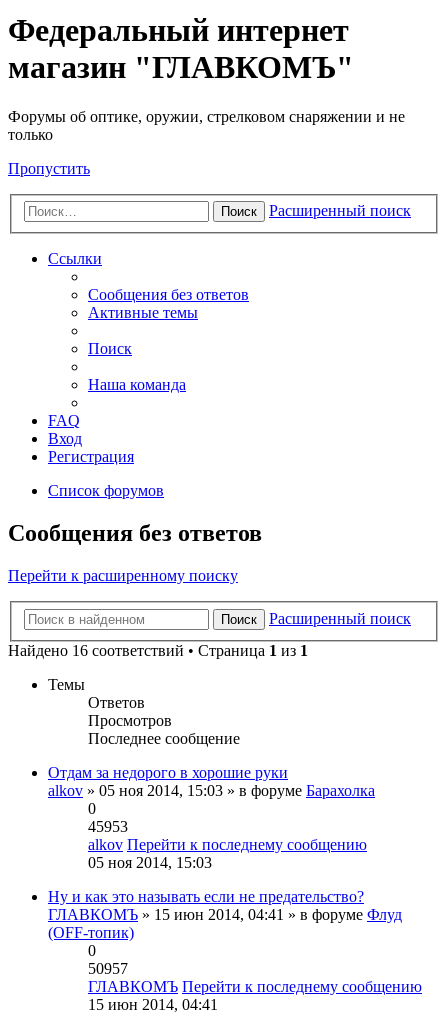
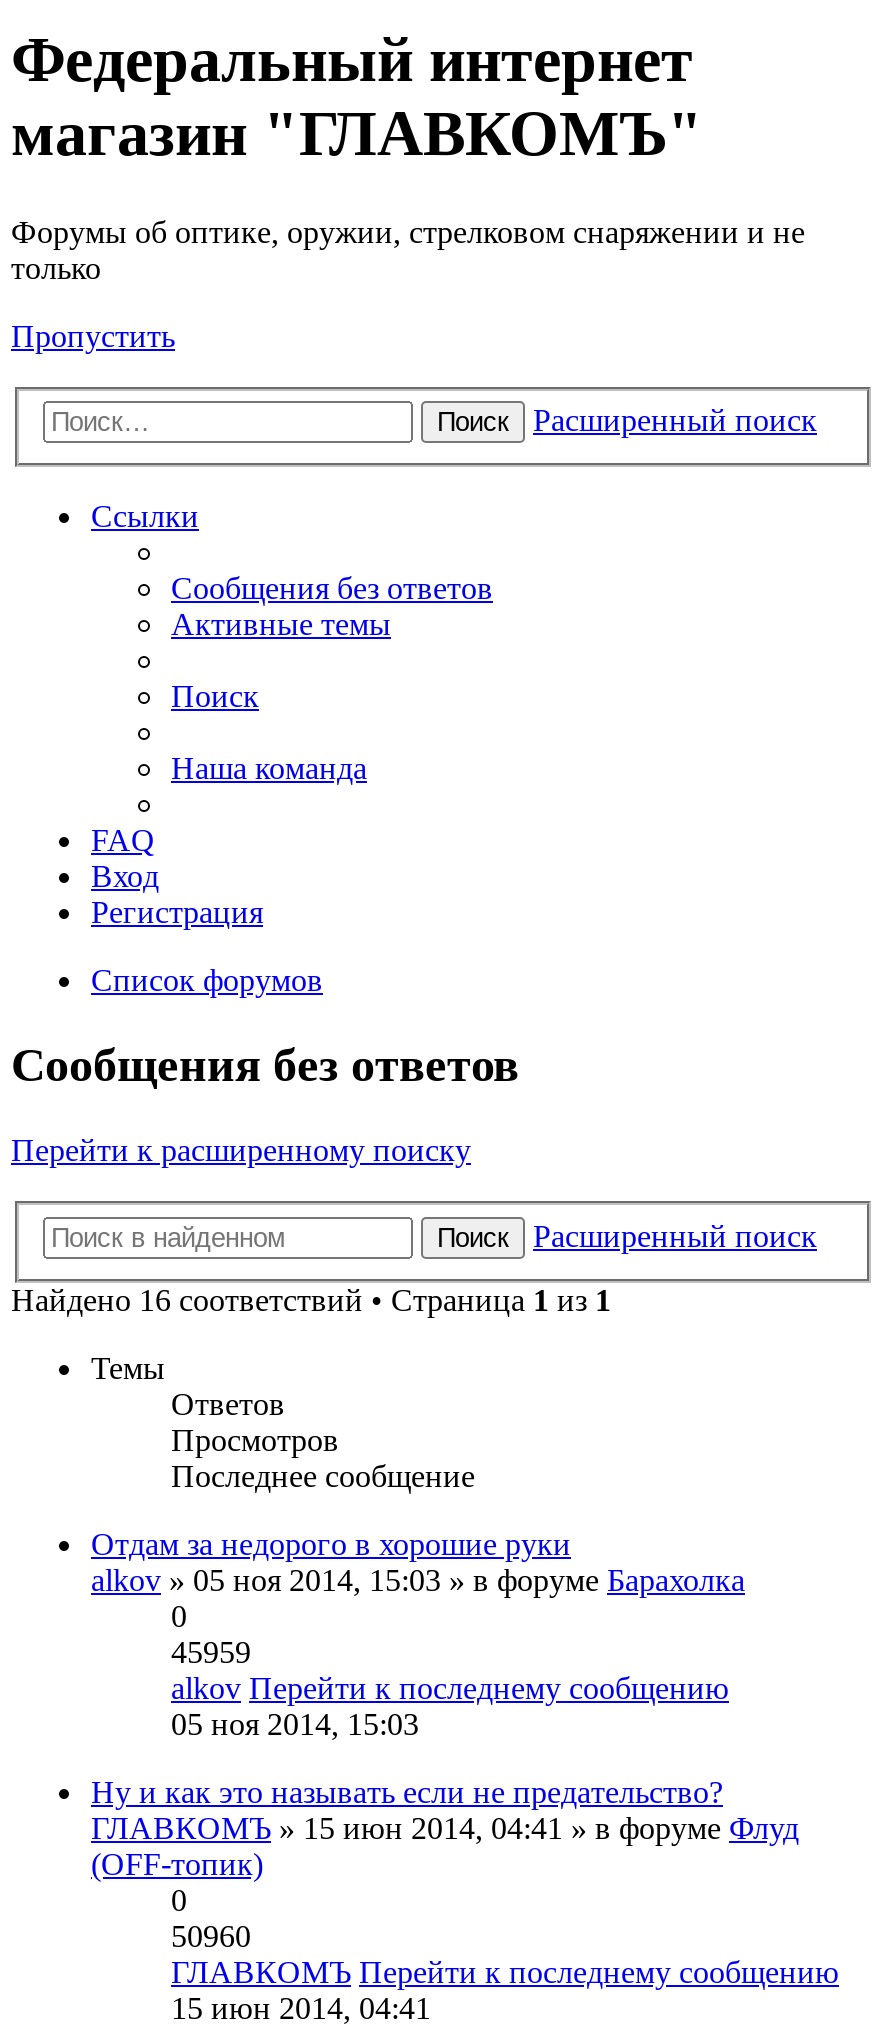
- 45953
+ 45959

- 50957
+ 50960
